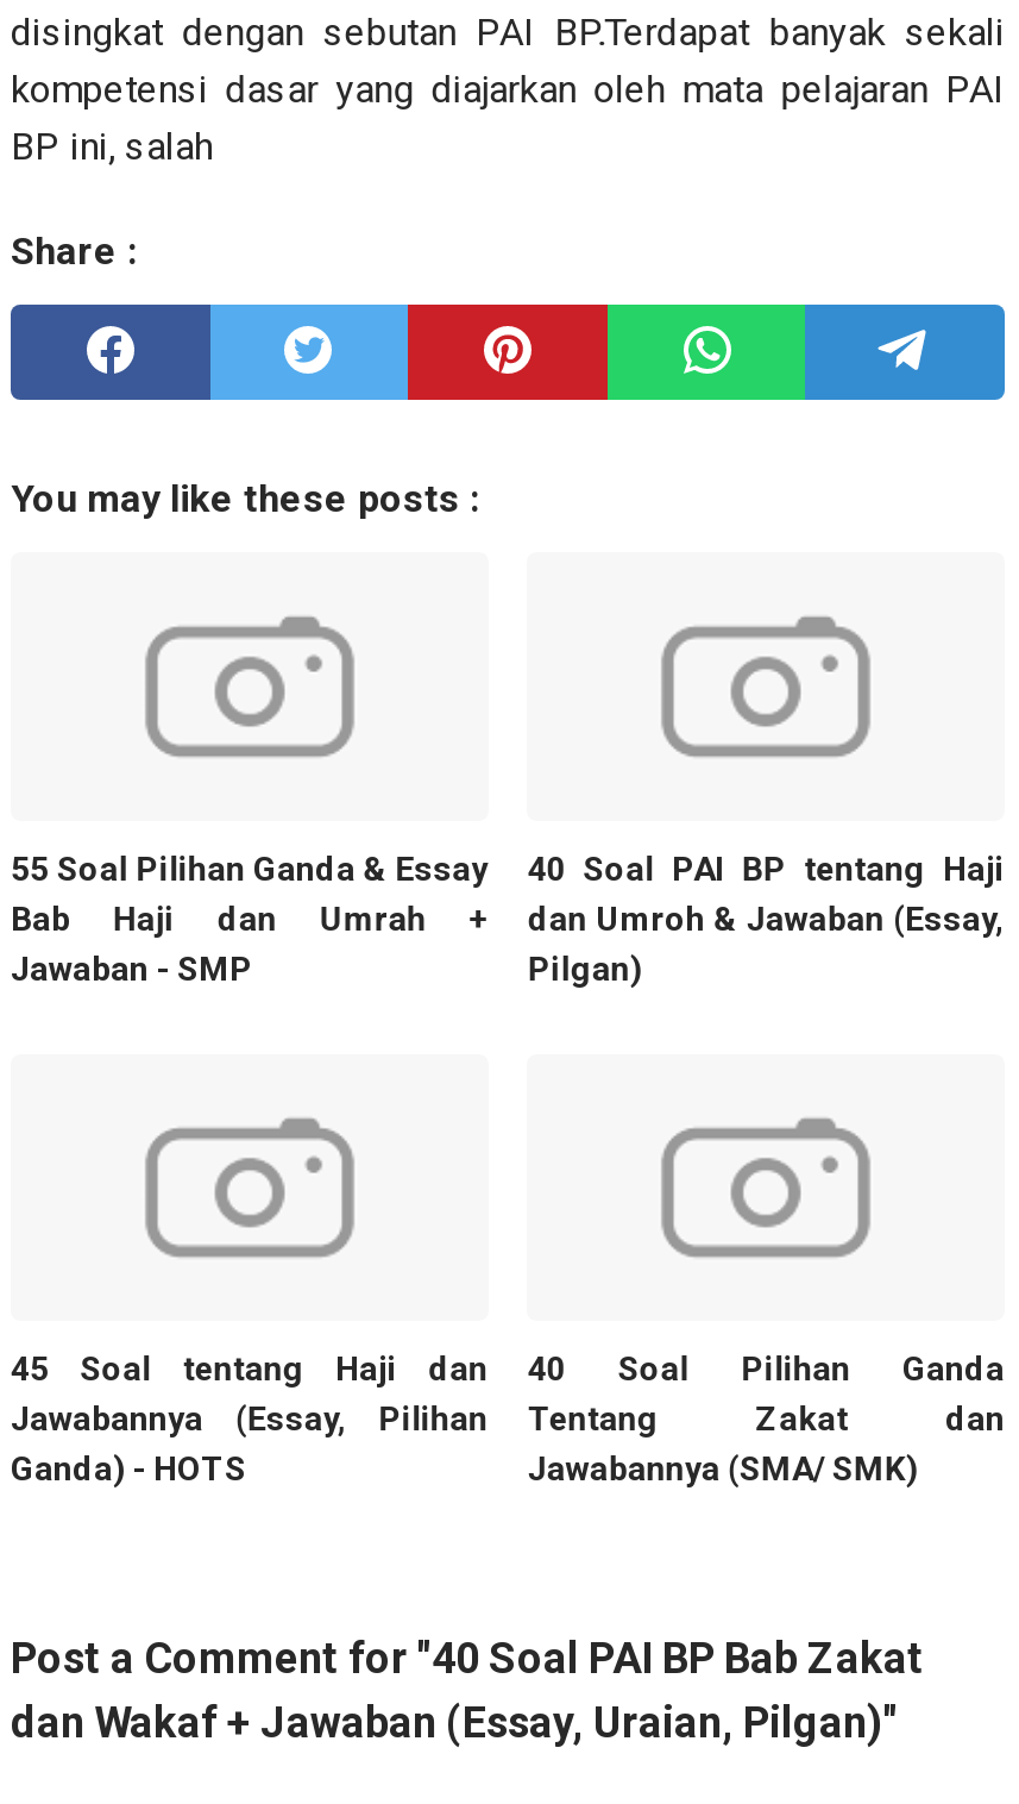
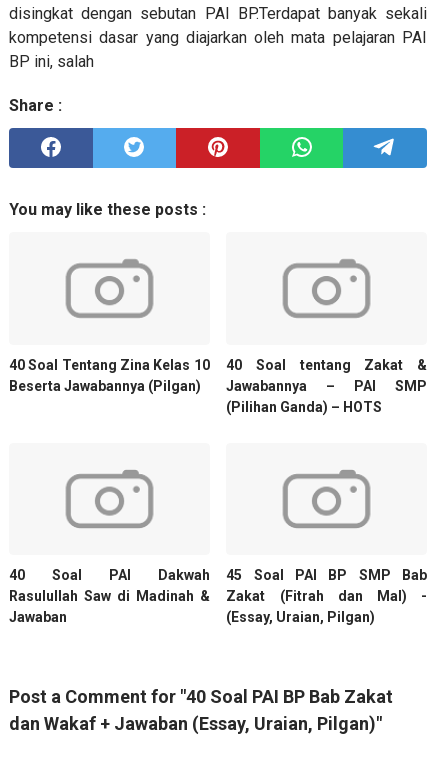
- 55 Soal Pilihan Ganda & Essay
- Bab Haji dan Umrah +
- Jawaban - SMP
+ 40 Soal Tentang Zina Kelas 10
+ Beserta Jawabannya (Pilgan)

- 40 Soal PAI BP tentang Haji
- dan Umroh & Jawaban (Essay,
- Pilgan)
+ 40 Soal tentang Zakat &
+ Jawabannya – PAI SMP
+ (Pilihan Ganda) – HOTS

- 45 Soal tentang Haji dan
- Jawabannya (Essay, Pilihan
- Ganda) - HOTS
+ 40 Soal PAI Dakwah
+ Rasulullah Saw di Madinah &
+ Jawaban

- 40 Soal Pilihan Ganda
- Tentang Zakat dan
- Jawabannya (SMA/ SMK)
+ 45 Soal PAI BP SMP Bab
+ Zakat (Fitrah dan Mal) -
+ (Essay, Uraian, Pilgan)
